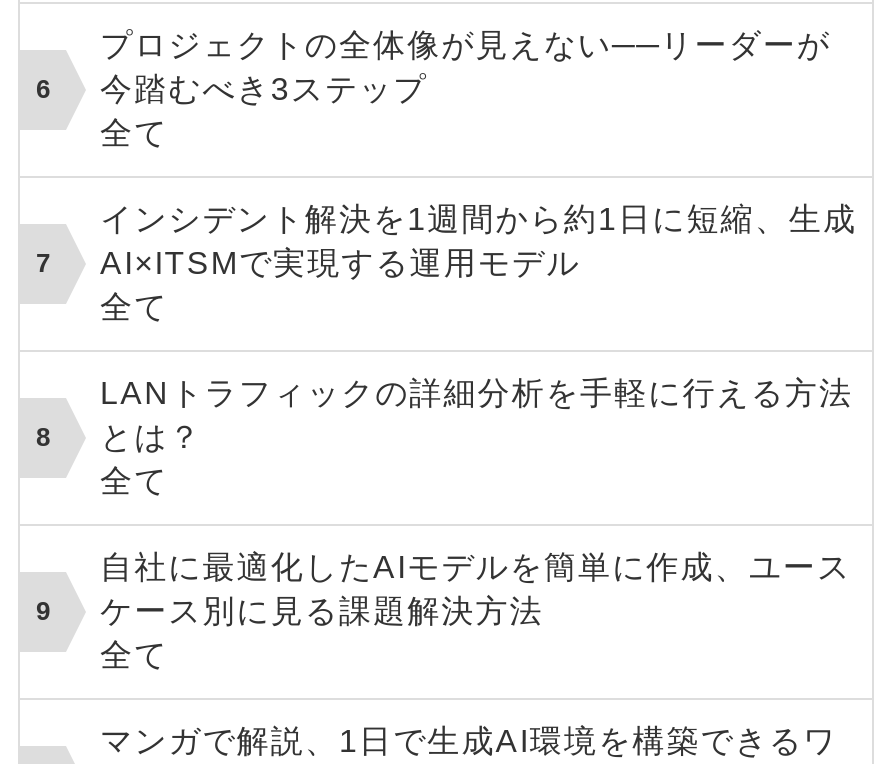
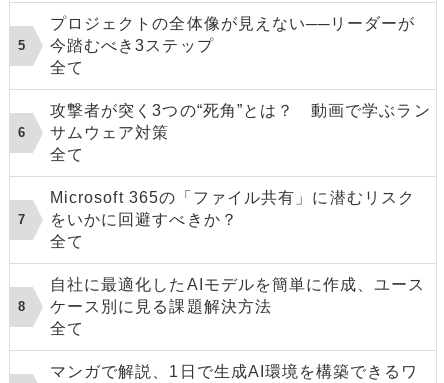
- インシデント解決を1週間から約1日に短縮、生成
- AI×ITSMで実現する運用モデル
+ 攻撃者が突く3つの“死角”とは？ 動画で学ぶラン
+ サムウェア対策

- LANトラフィックの詳細分析を手軽に行える方法
- とは？
+ Microsoft 365の「ファイル共有」に潜むリスク
+ をいかに回避すべきか？
